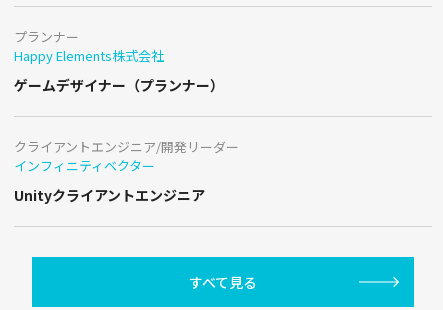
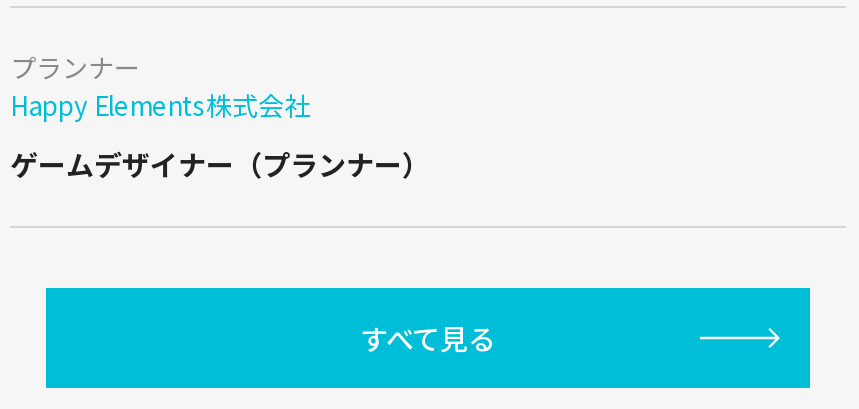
- クライアントエンジニア/開発リーダー
- インフィニティベクター
- Unityクライアントエンジニア
